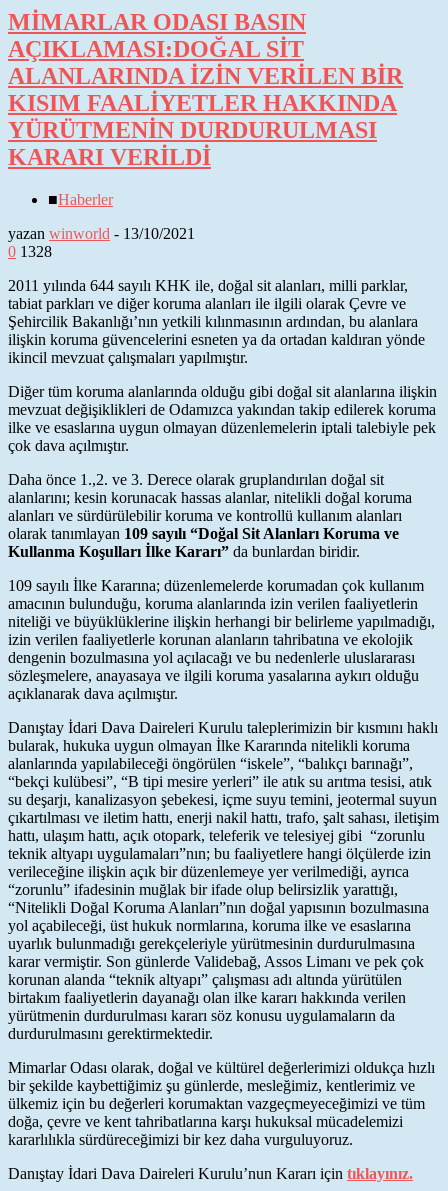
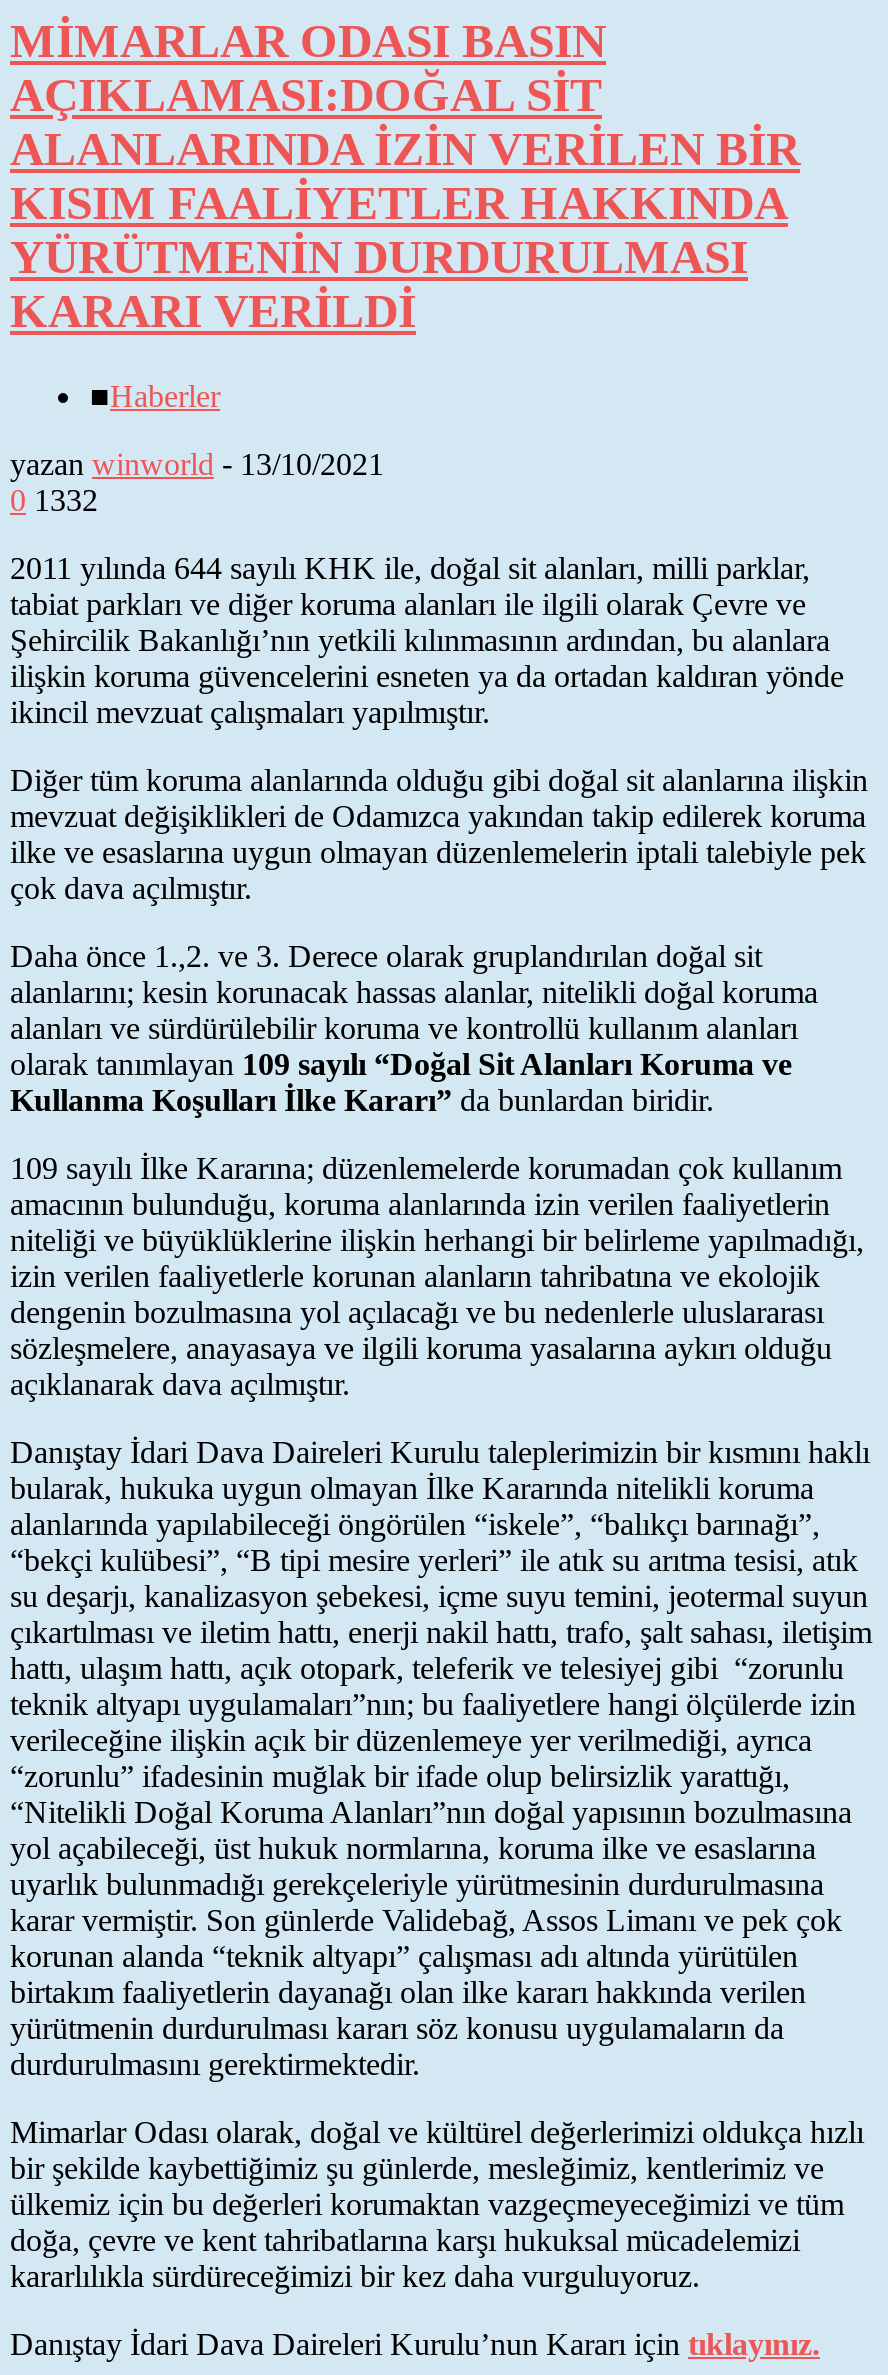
- 0 1328
+ 0 1332
